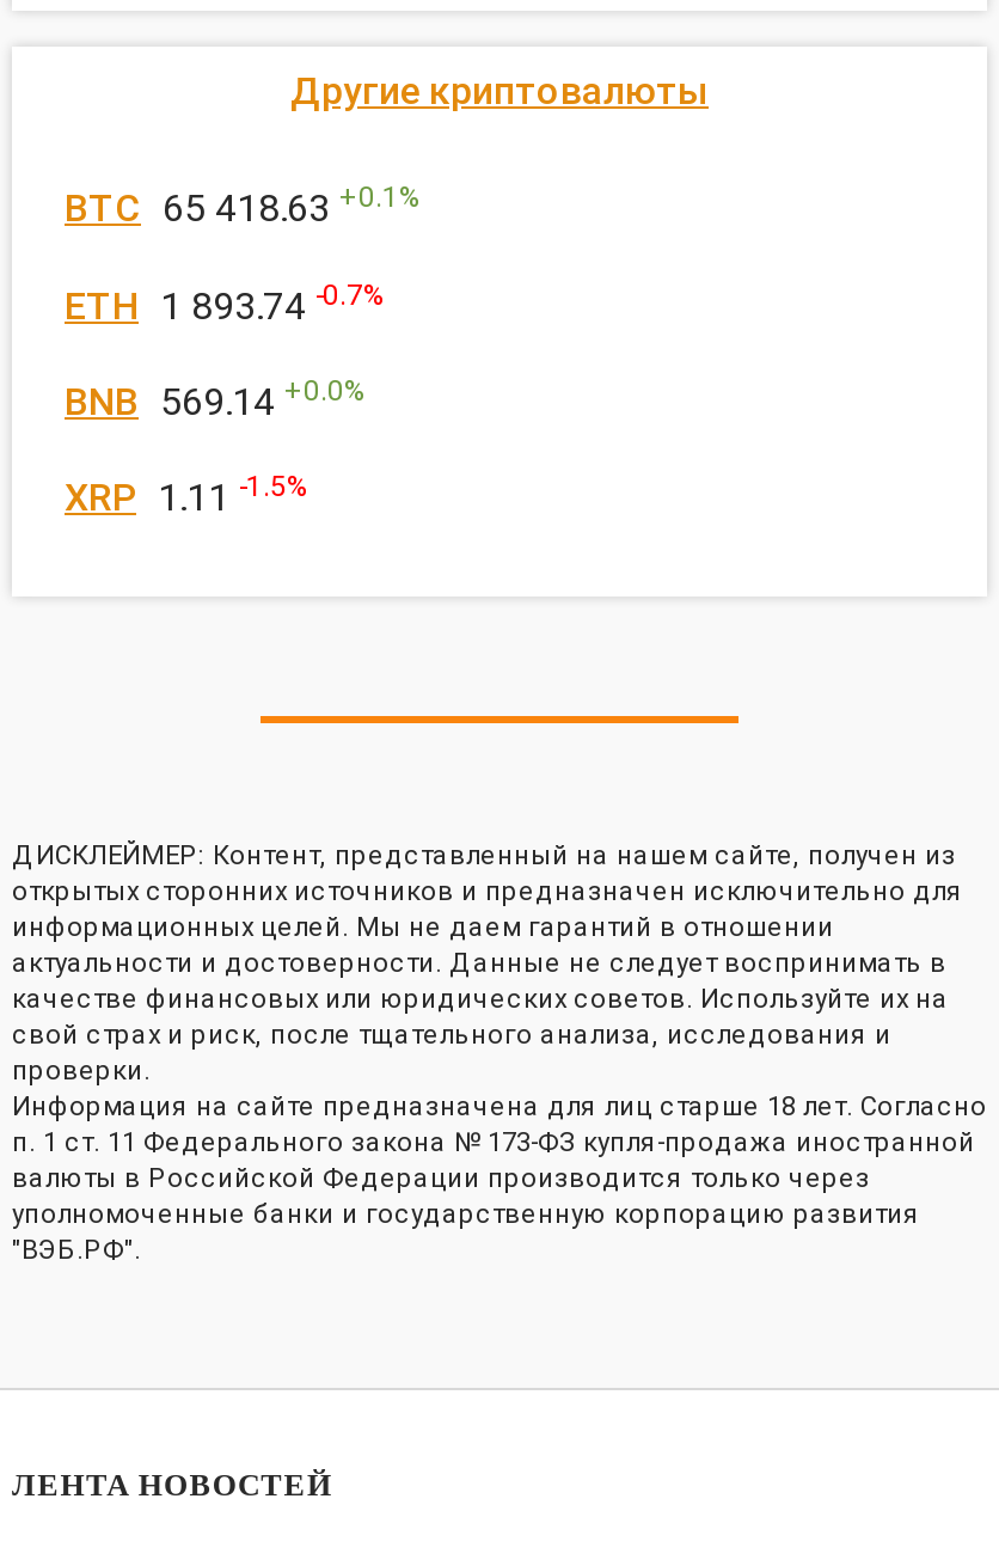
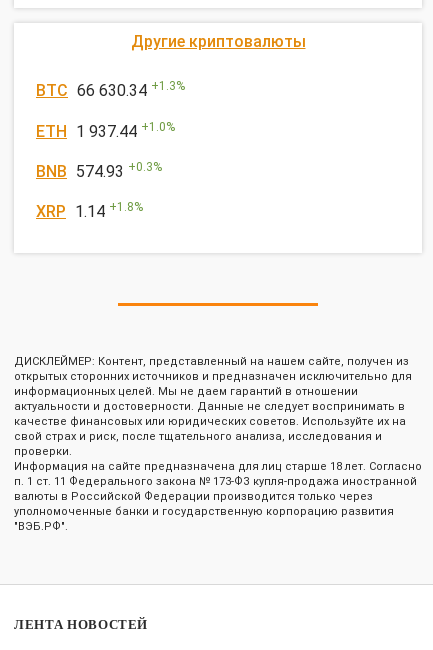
- BTC 65 418.63 +0.1%
+ BTC 66 630.34 +1.3%

- ETH 1 893.74 -0.7%
+ ETH 1 937.44 + 1.0%

- BNB 569.14 +0.0%
+ BNB 574.93 +0.3%

- XRP 1.11 -1.5%
+ XRP 1.14 + 1.8%
